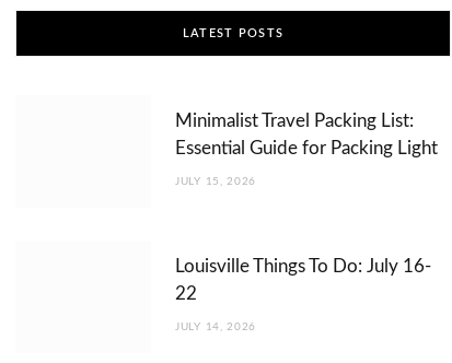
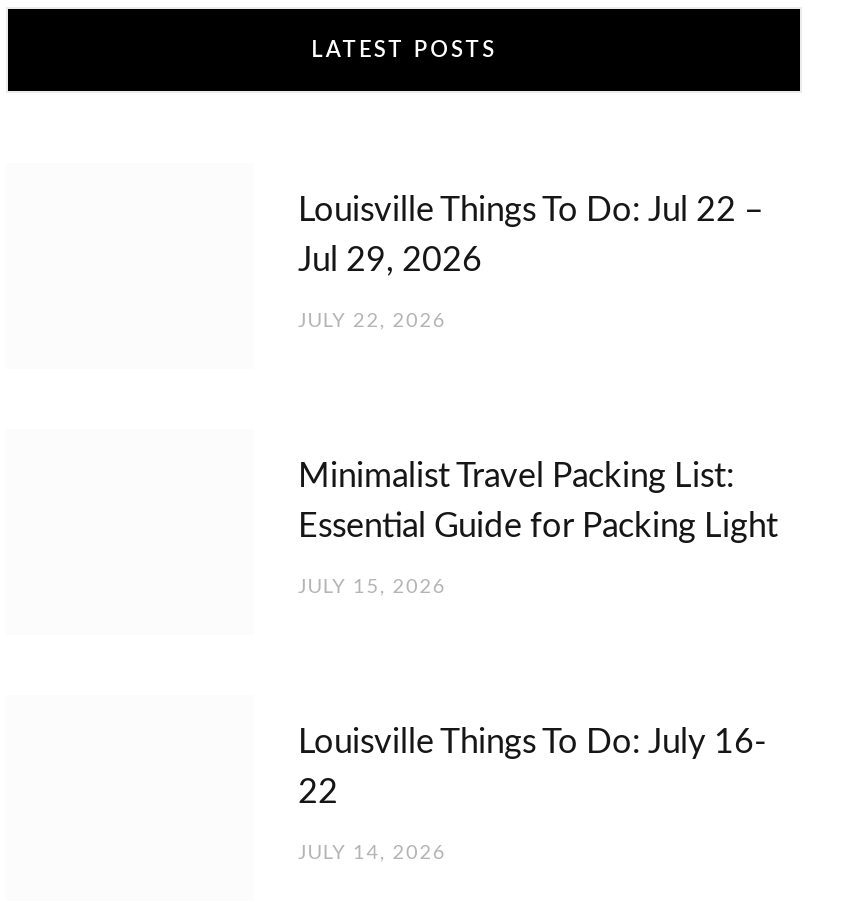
+ Louisville Things To Do: Jul 22 –
+ Jul 29, 2026
+ JULY 22, 2026
